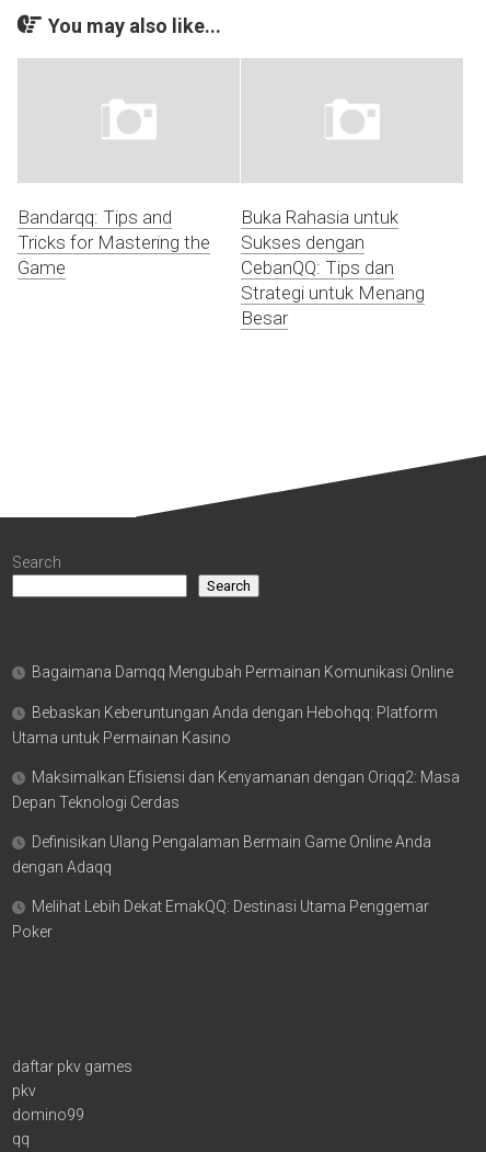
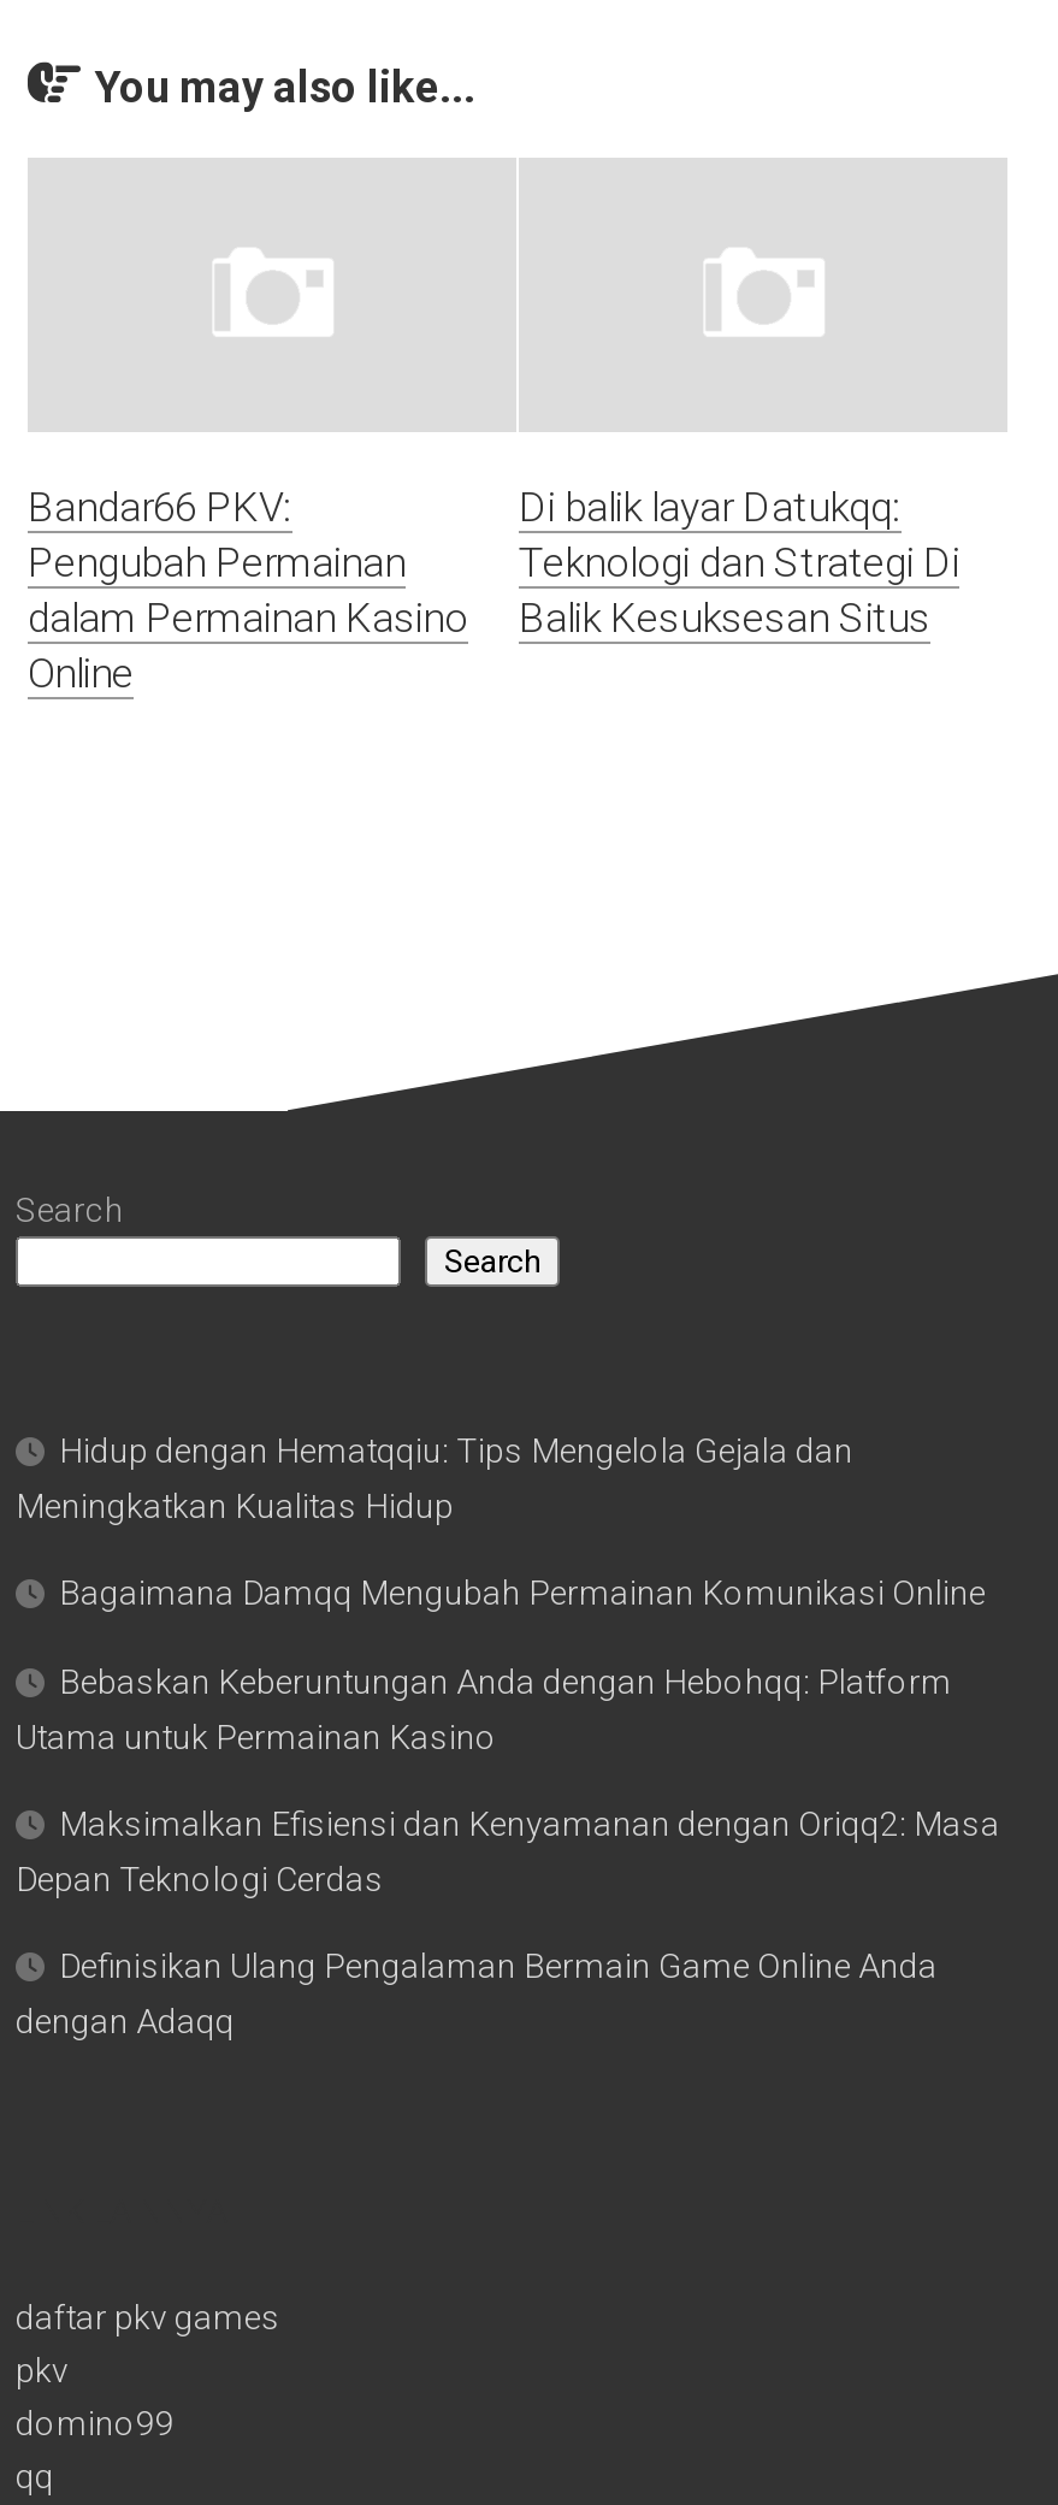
- Bandarqq: Tips and
- Tricks for Mastering the
- Game
+ Bandar66 PKV:
+ Pengubah Permainan
+ dalam Permainan Kasino
+ Online

- Buka Rahasia untuk
- Sukses dengan
- CebanQQ: Tips dan
- Strategi untuk Menang
- Besar
+ Di balik layar Datukqq:
+ Teknologi dan Strategi Di
+ Balik Kesuksesan Situs

+ Hidup dengan Hematqqiu: Tips Mengelola Gejala dan
+ Meningkatkan Kualitas Hidup

moved down: Bagaimana Damqq Mengubah Permainan Komunikasi Online | Bebaskan Keberuntungan Anda dengan Hebohqq: Platform | Utama untuk Permainan Kasino | Maksimalkan Efisiensi dan Kenyamanan dengan Oriqq2: Masa | Depan Teknologi Cerdas | Definisikan Ulang Pengalaman Bermain Game Online Anda | dengan Adaqq

- Melihat Lebih Dekat EmakQQ: Destinasi Utama Penggemar
- Poker
